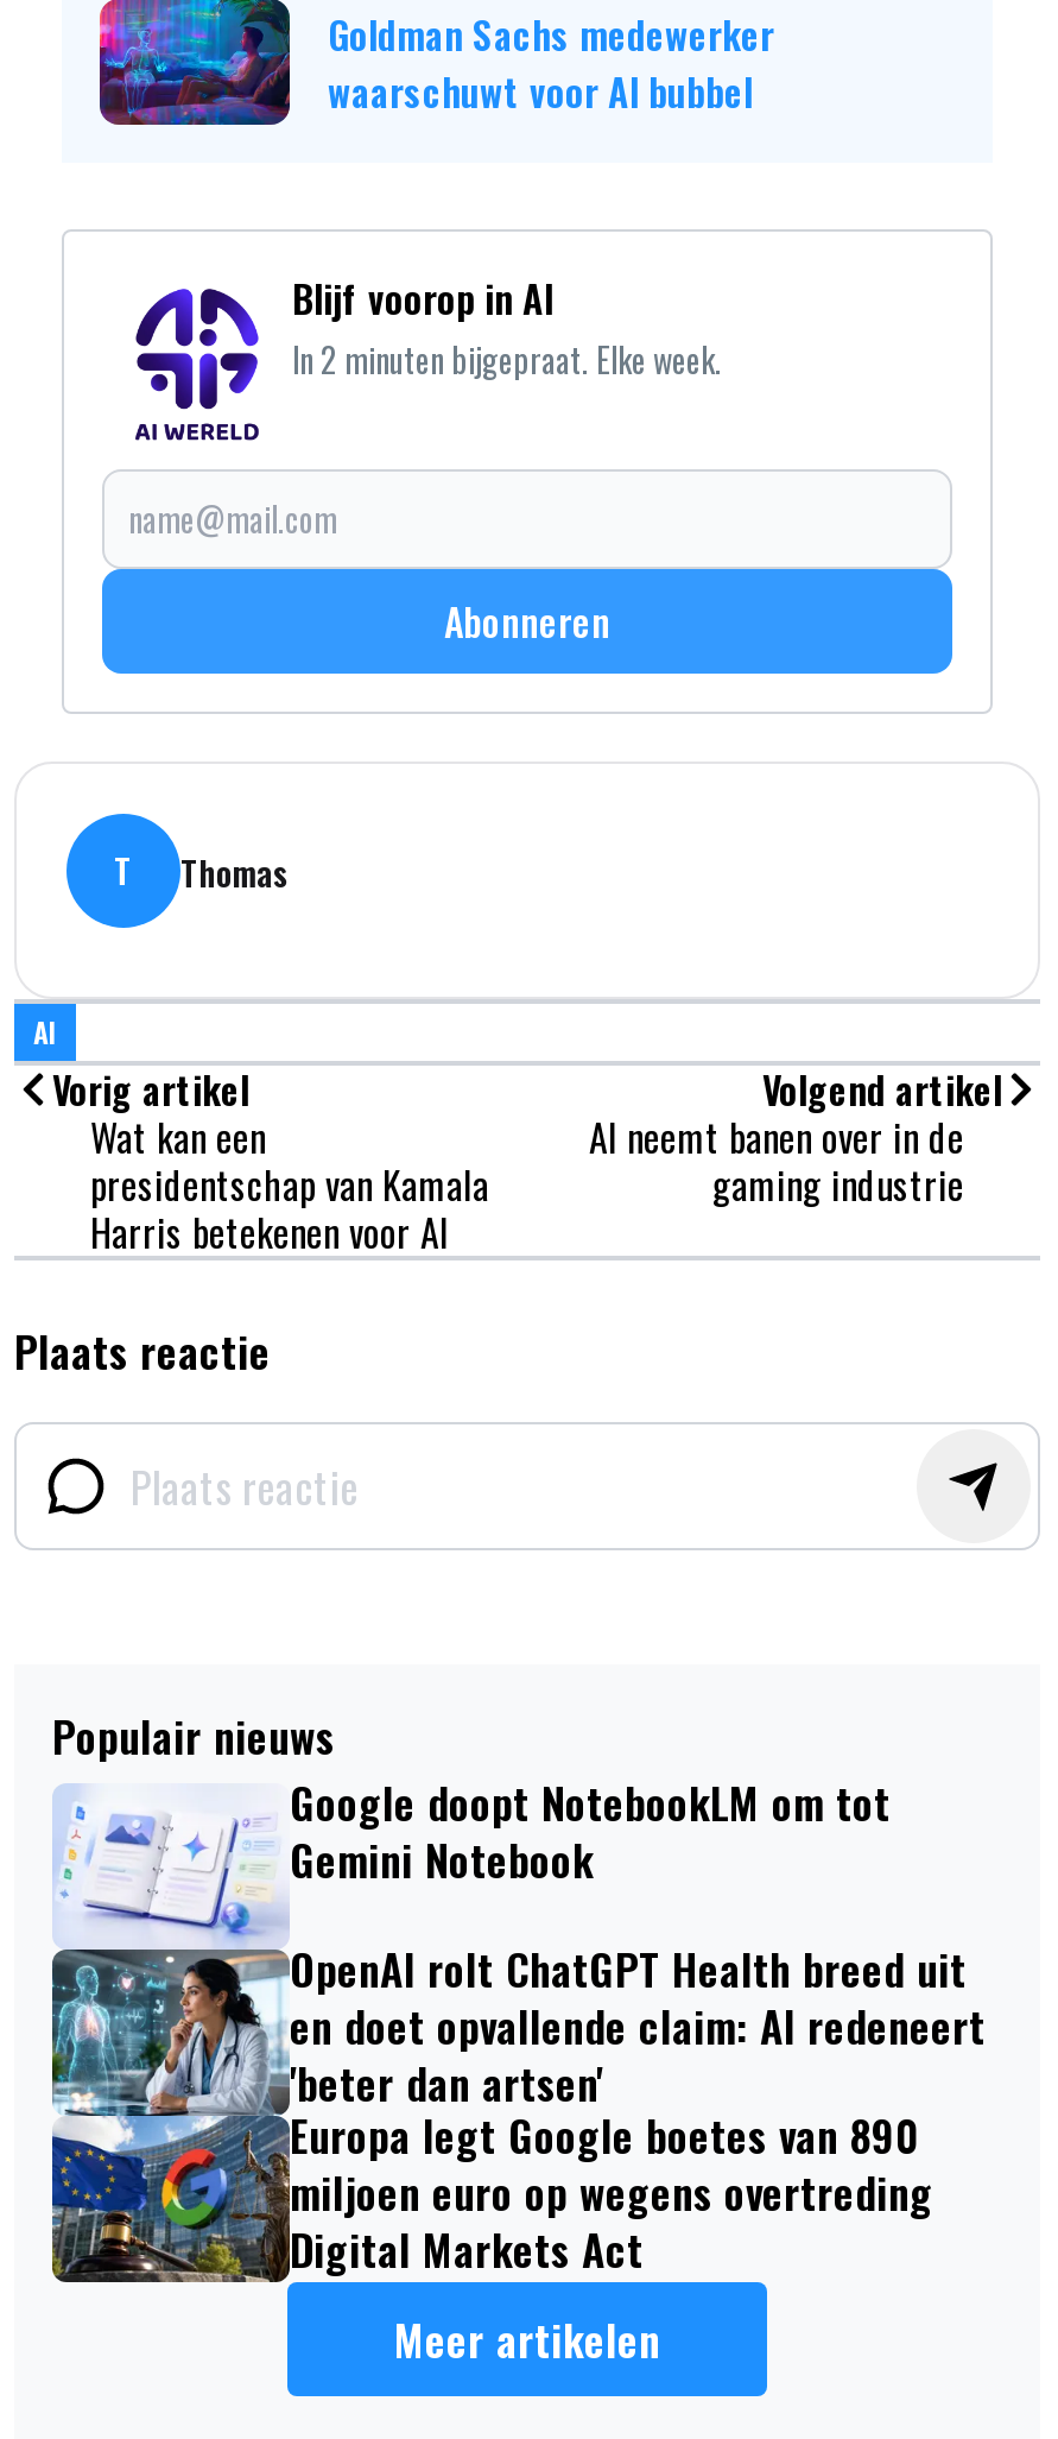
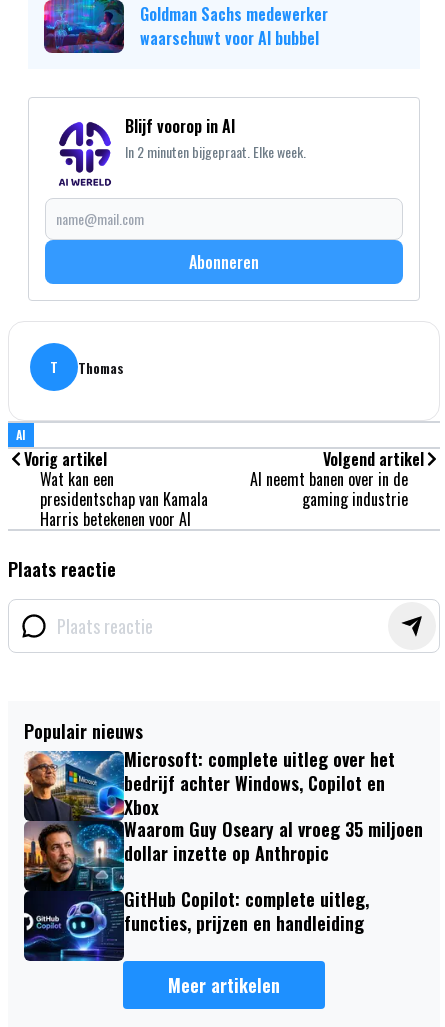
- [image]
- Google doopt NotebookLM om tot
- Gemini Notebook
+ [image]
+ Microsoft: complete uitleg over het
+ bedrijf achter Windows, Copilot en
+ Xbox
+ Waarom Guy Oseary al vroeg 35 miljoen
+ dollar inzette op Anthropic

- OpenAI rolt ChatGPT Health breed uit
- en doet opvallende claim: AI redeneert
- 'beter dan artsen'
- Europa legt Google boetes van 890
- miljoen euro op wegens overtreding
- Digital Markets Act
+ GitHub Copilot: complete uitleg,
+ functies, prijzen en handleiding
